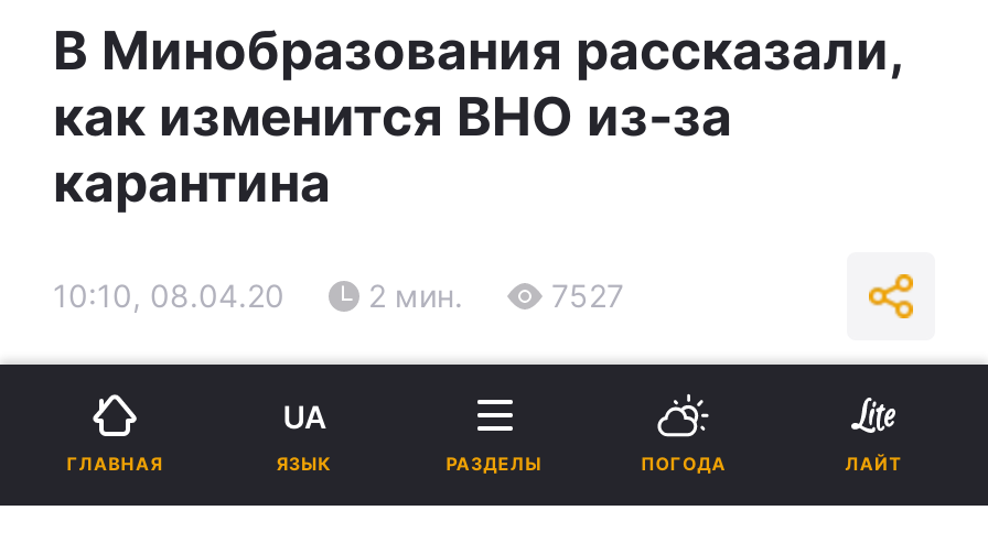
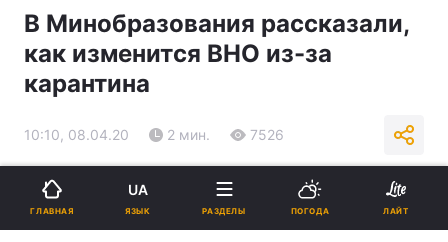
- 7527
+ 7526
